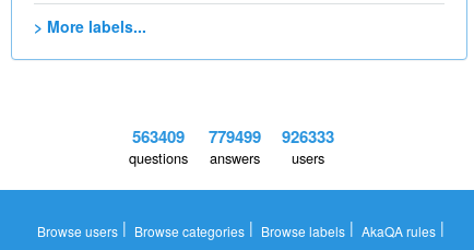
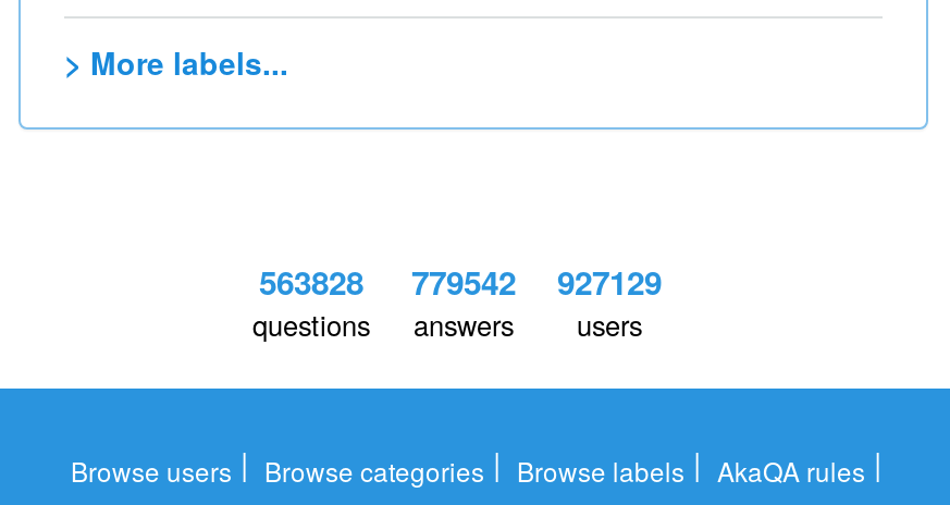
- 563409
+ 563828

- 779499
+ 779542

- 926333
+ 927129
